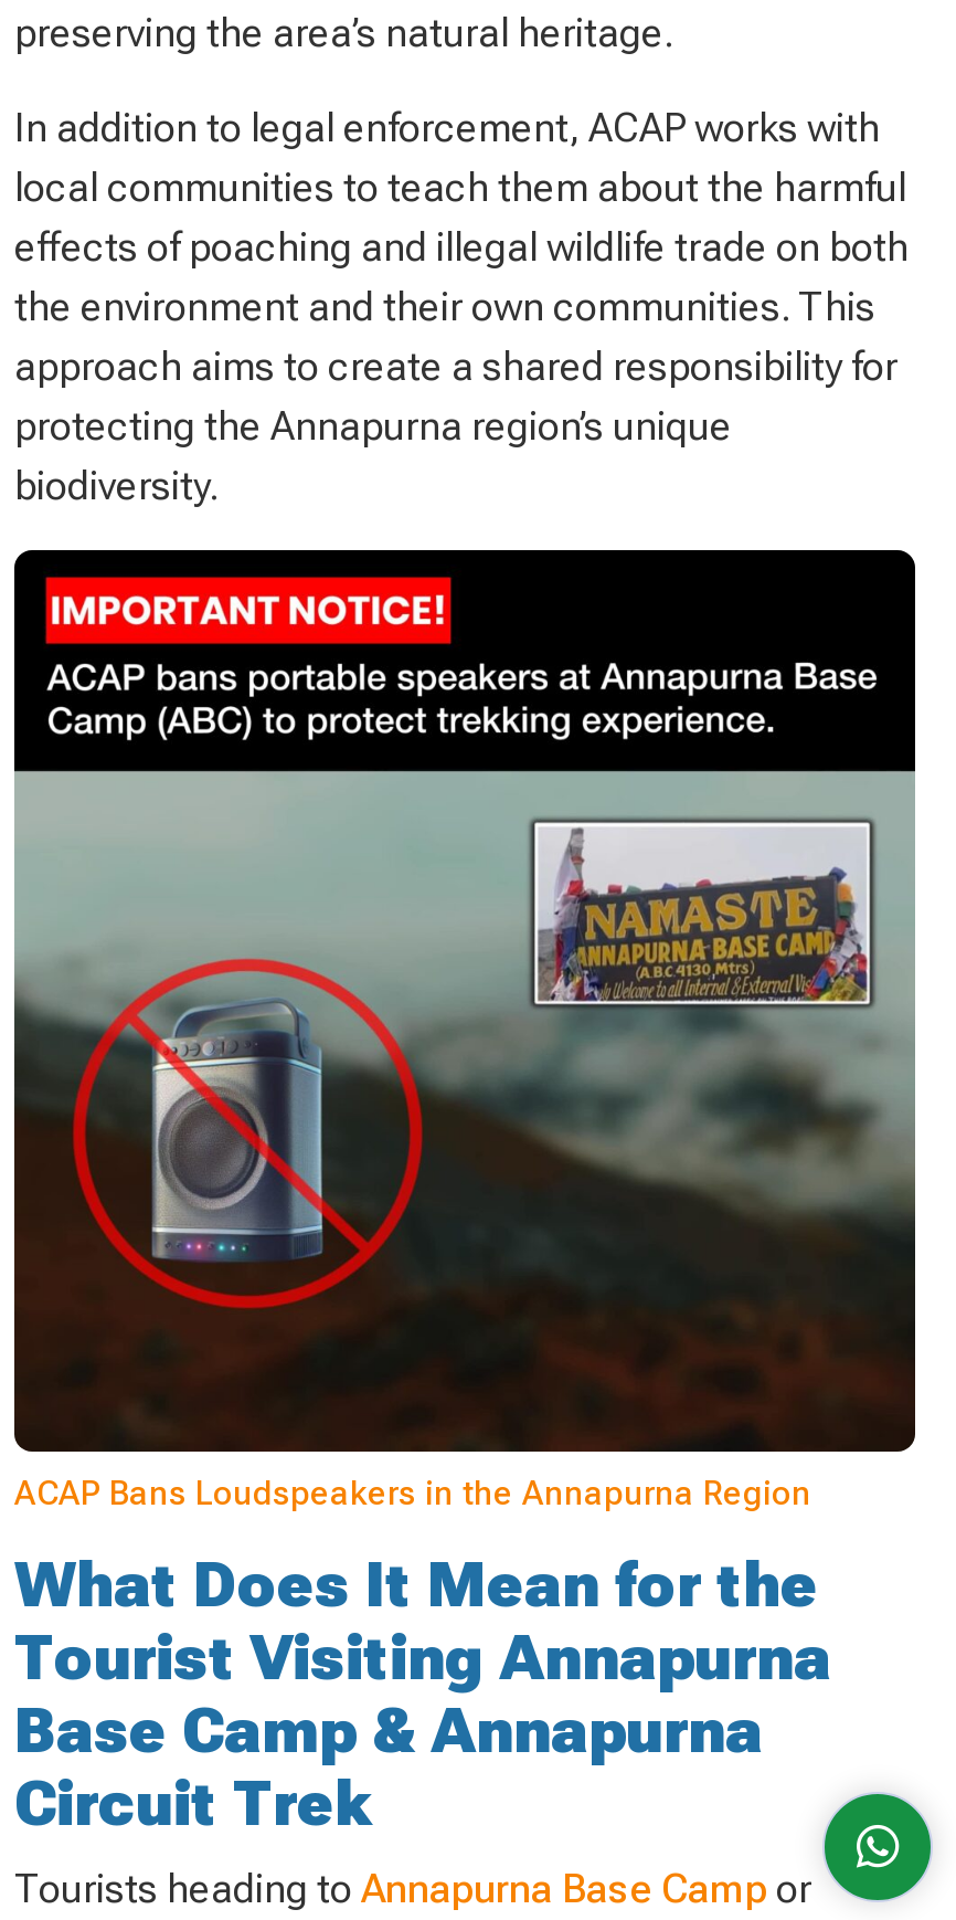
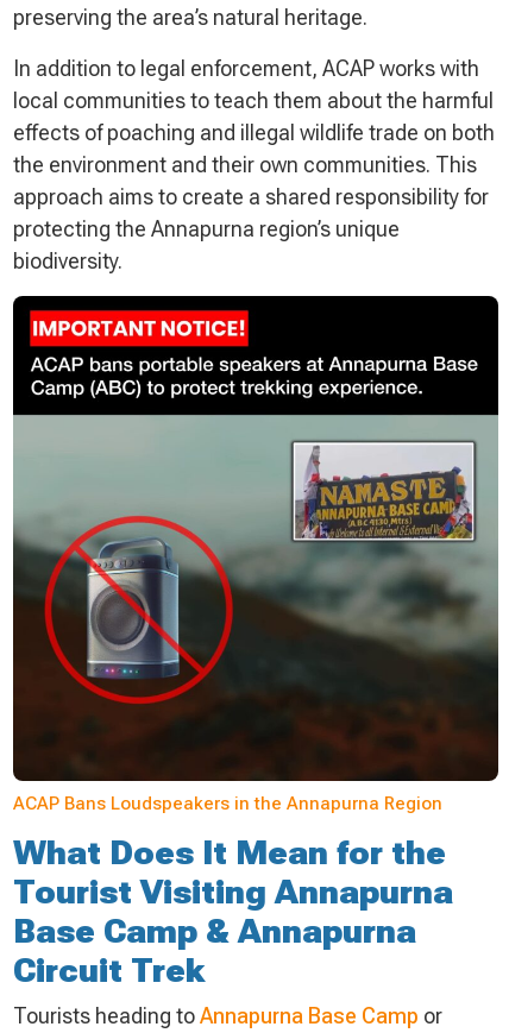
- [image]
